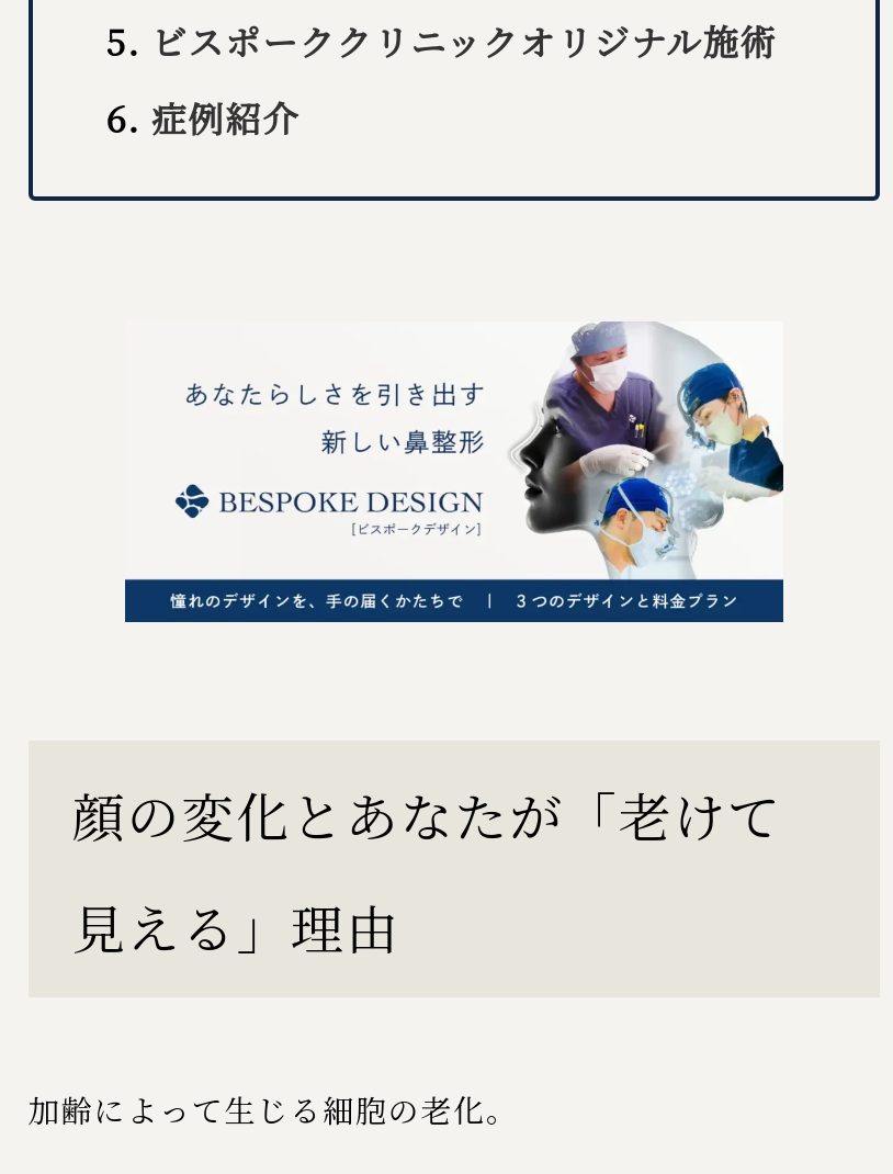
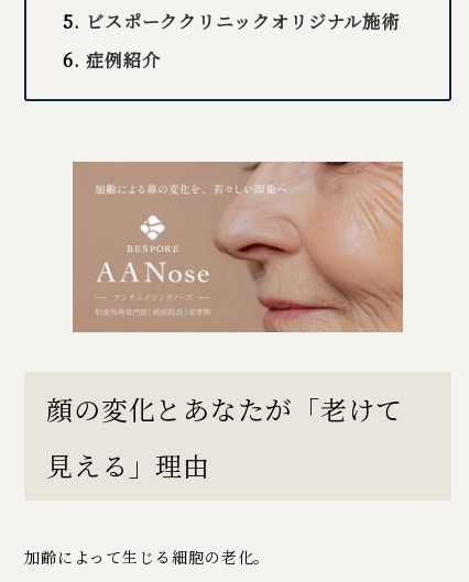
- [image]
+ [image]
